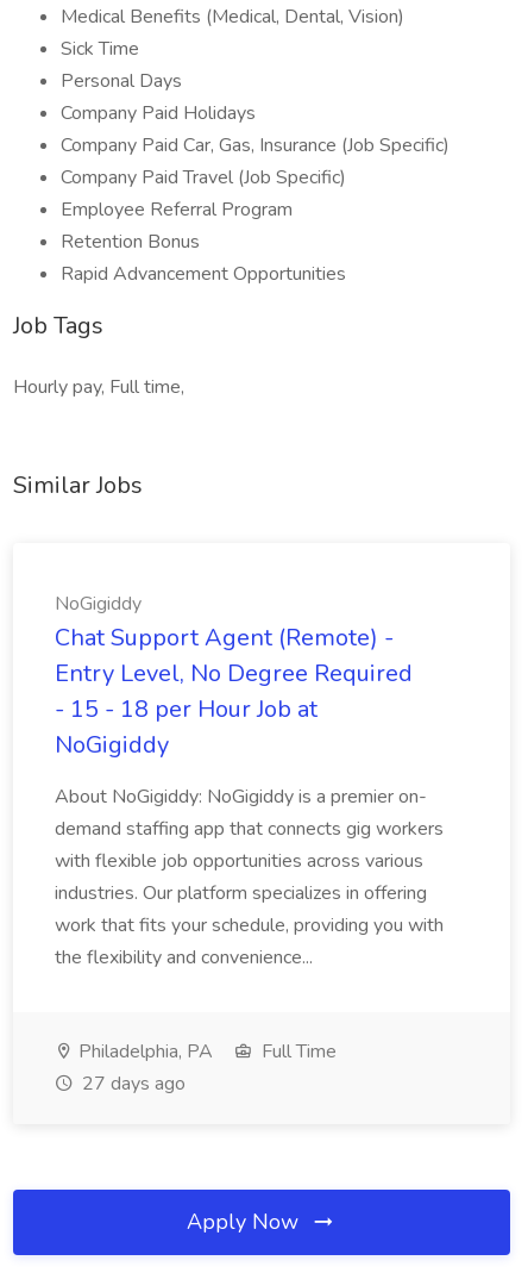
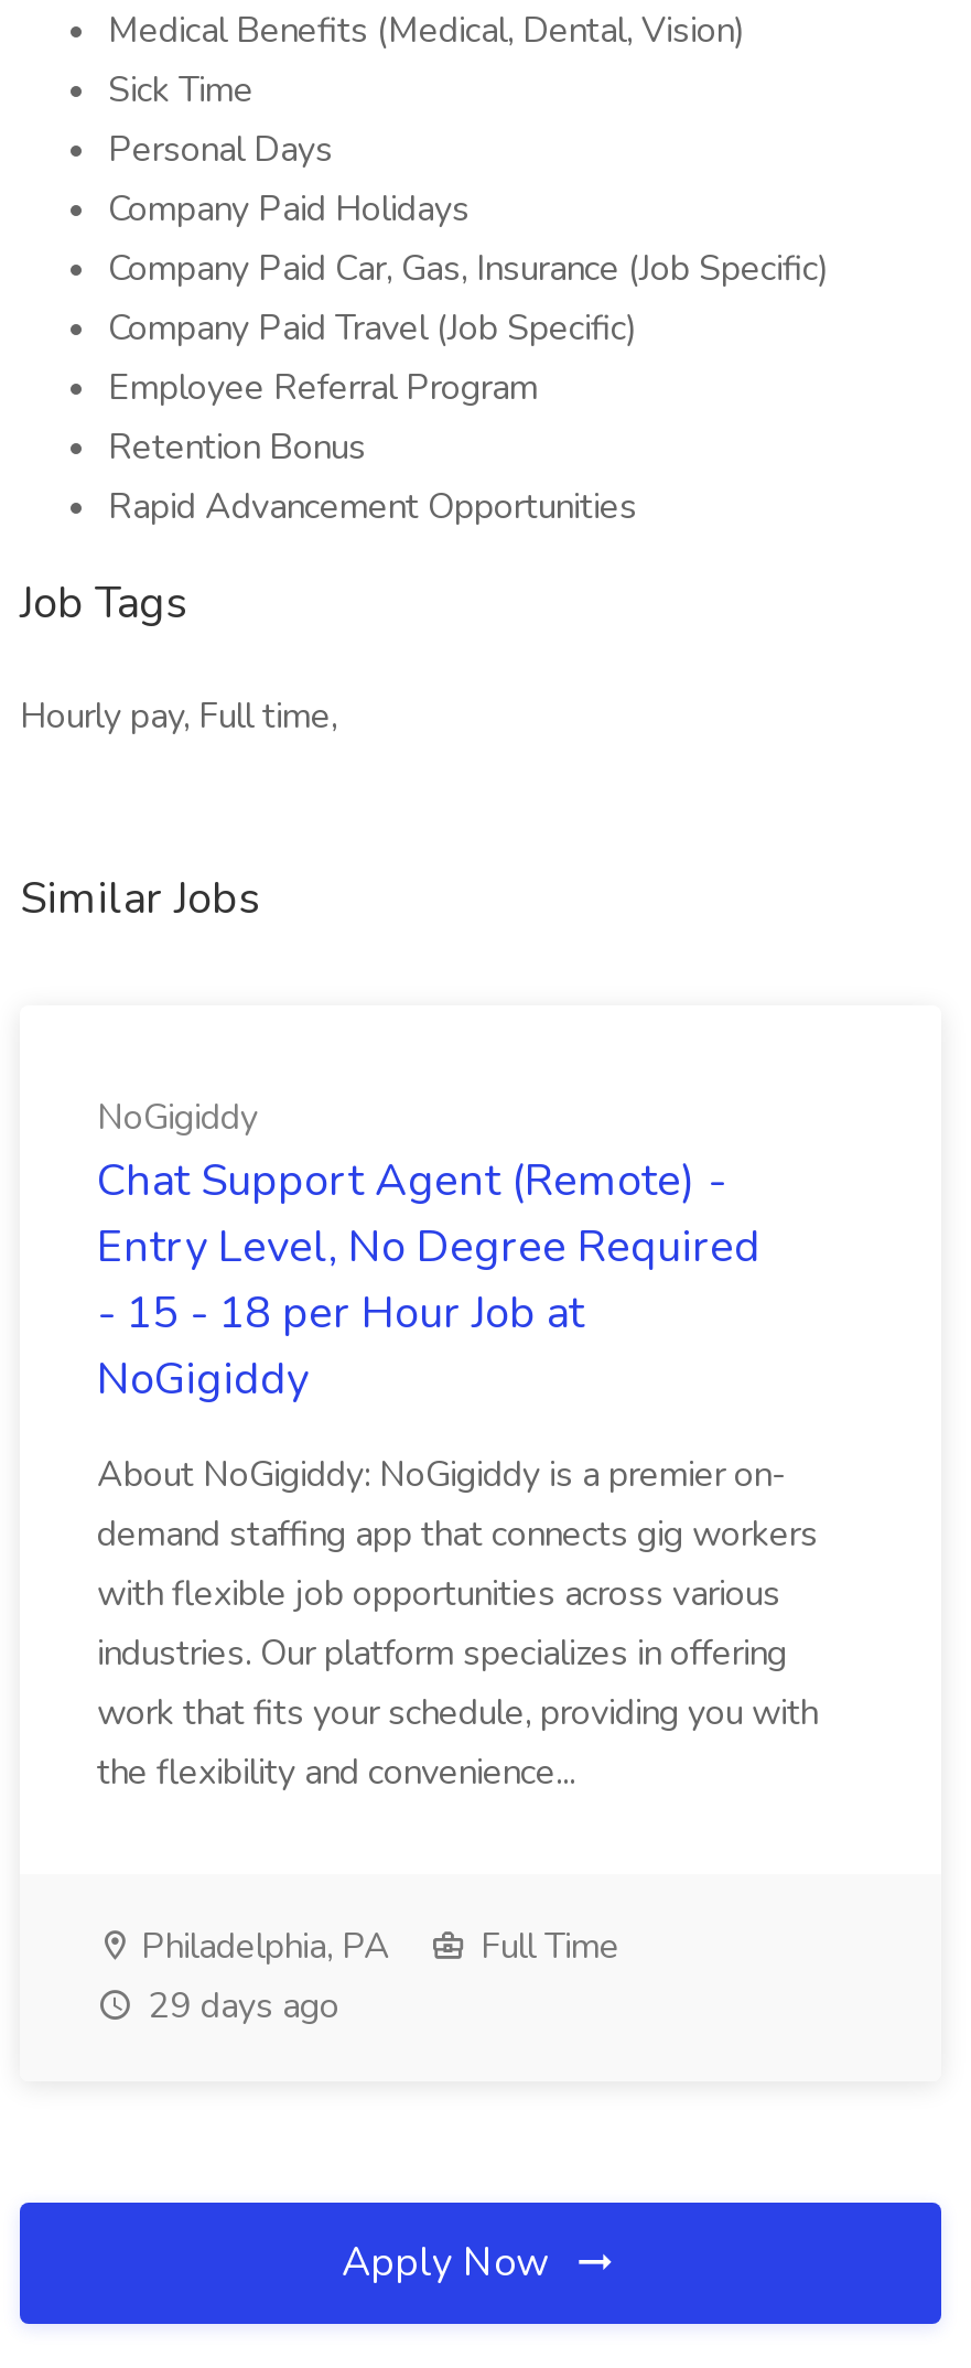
- 27 days ago
+ 29 days ago
